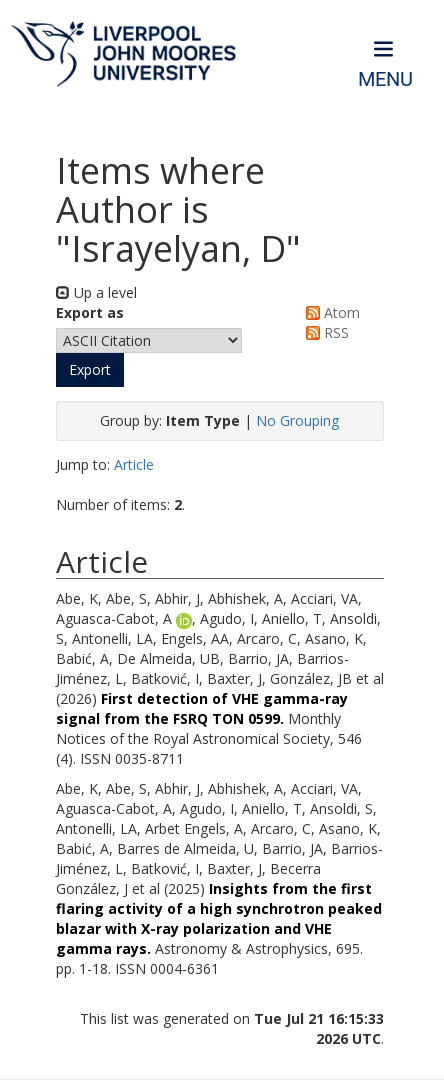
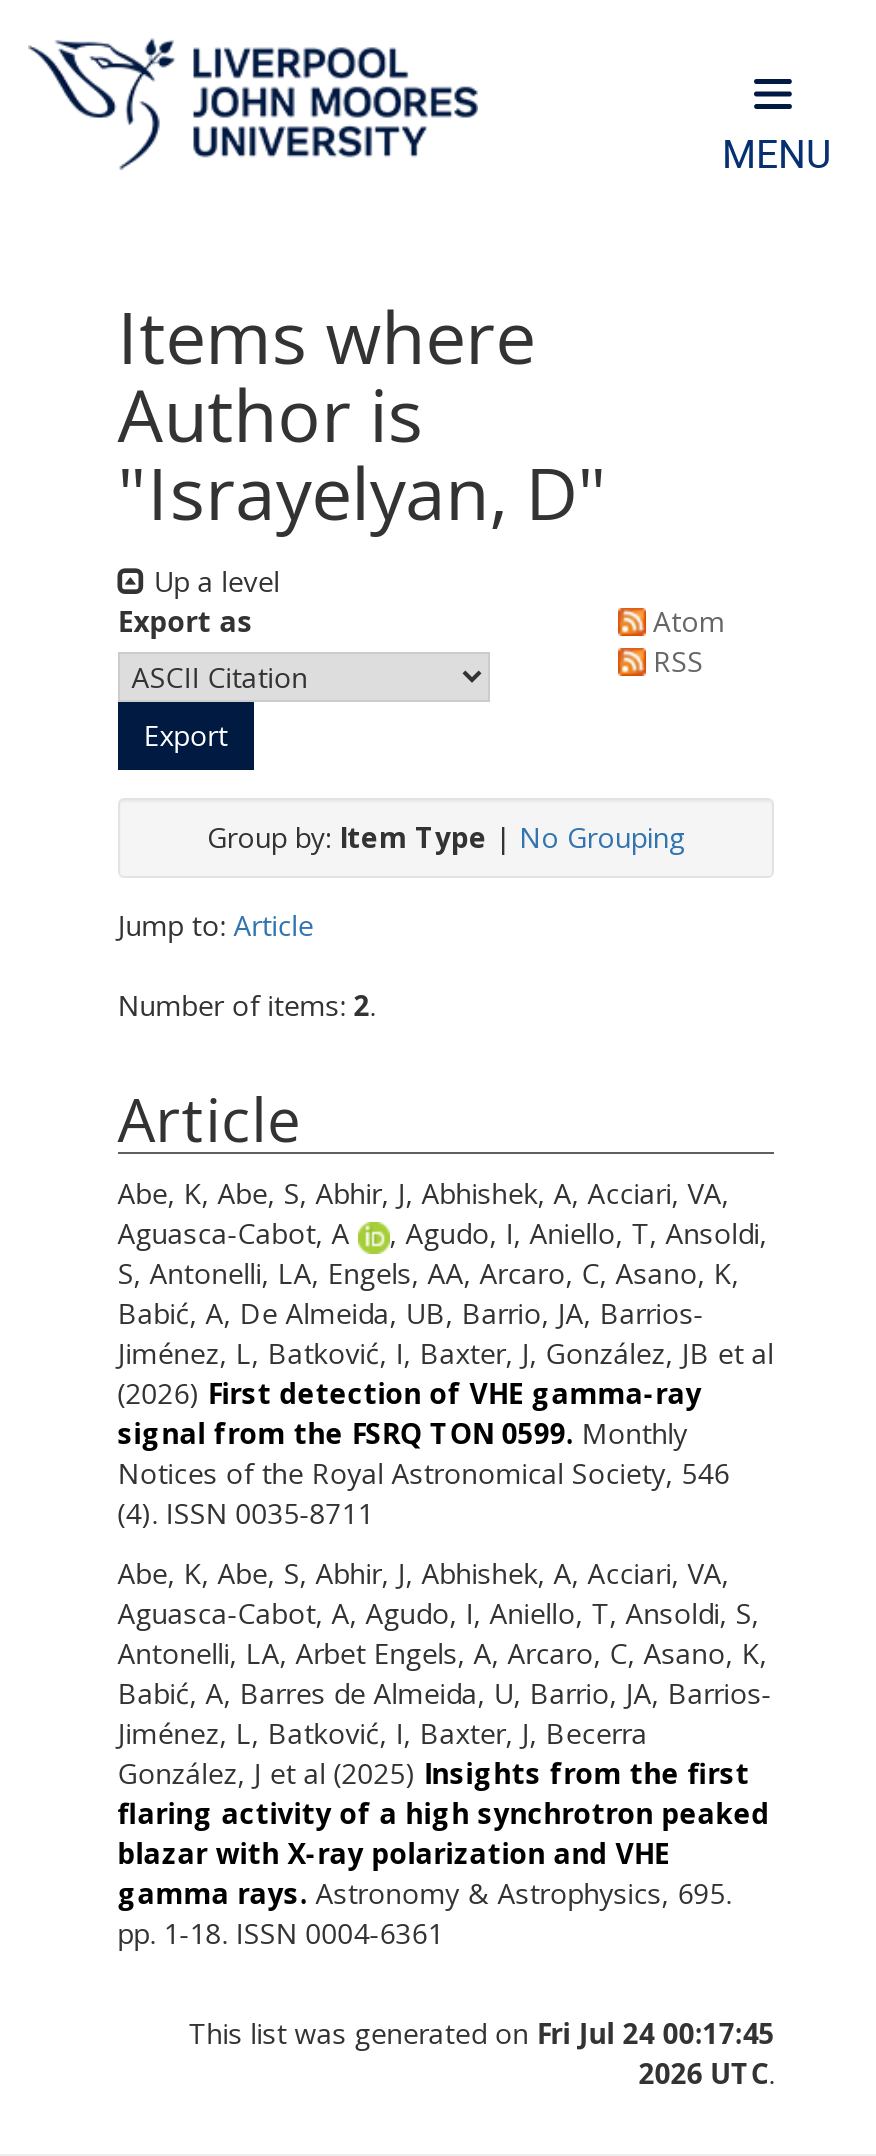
- This list was generated on Tue Jul 21 16:15:33
+ This list was generated on Fri Jul 24 00:17:45
